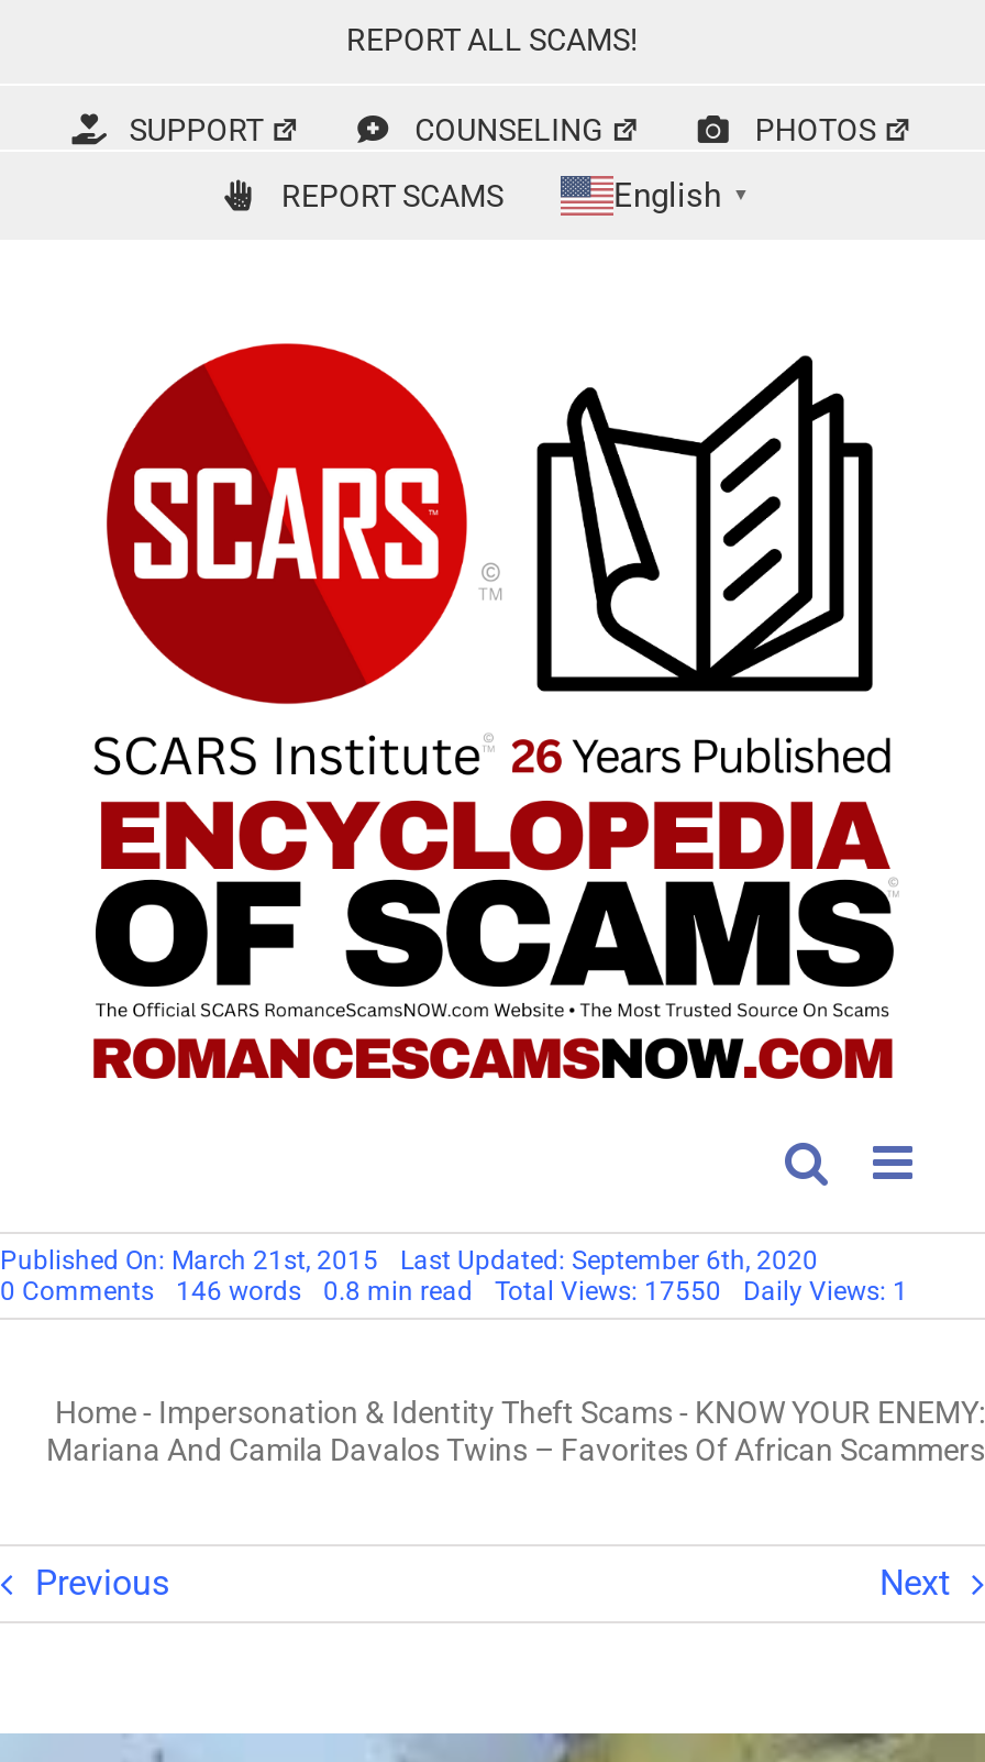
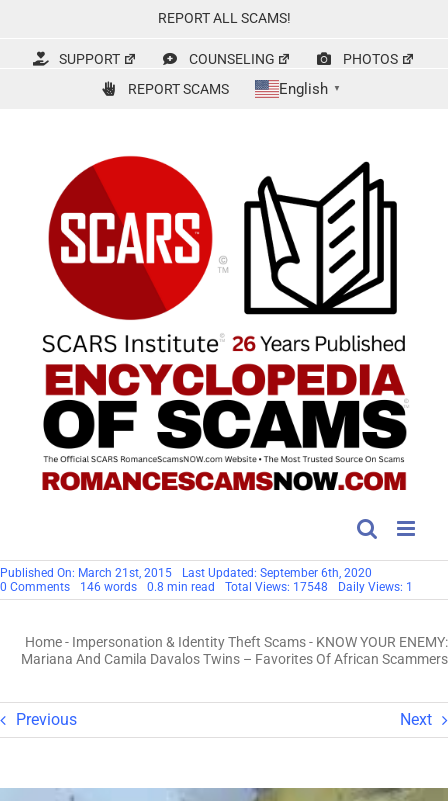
- Total Views: 17550
+ Total Views: 17548
